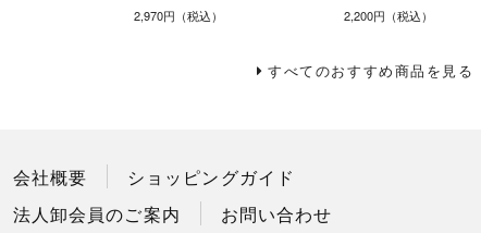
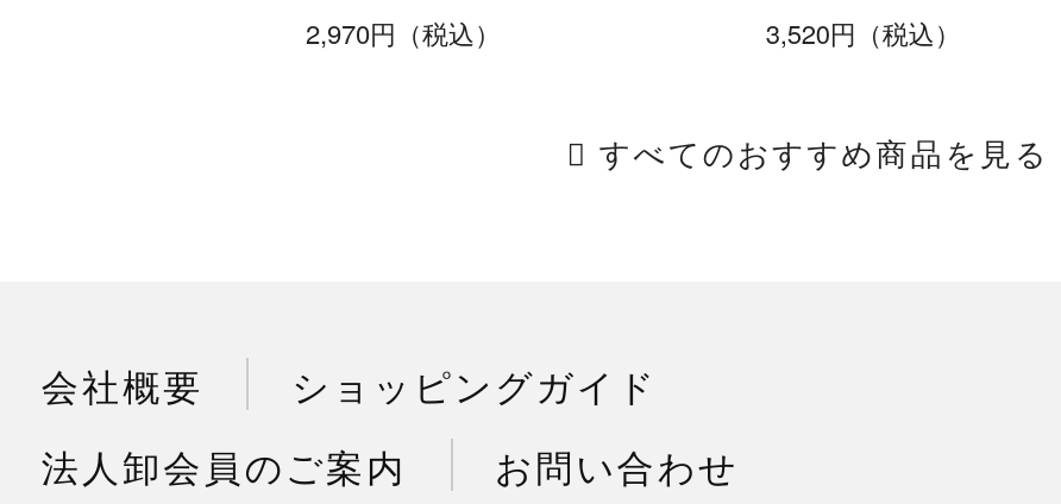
- 2,200円
+ 3,520円
